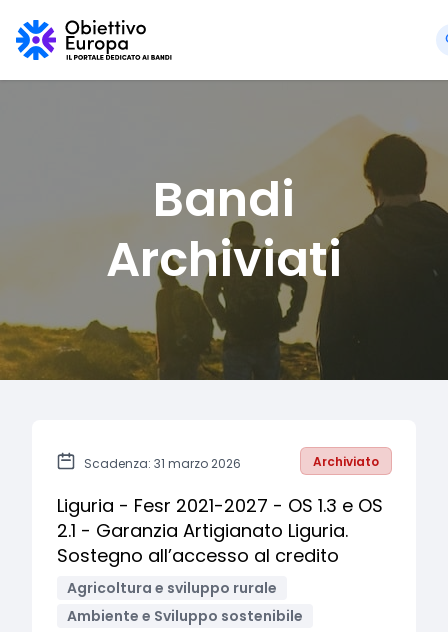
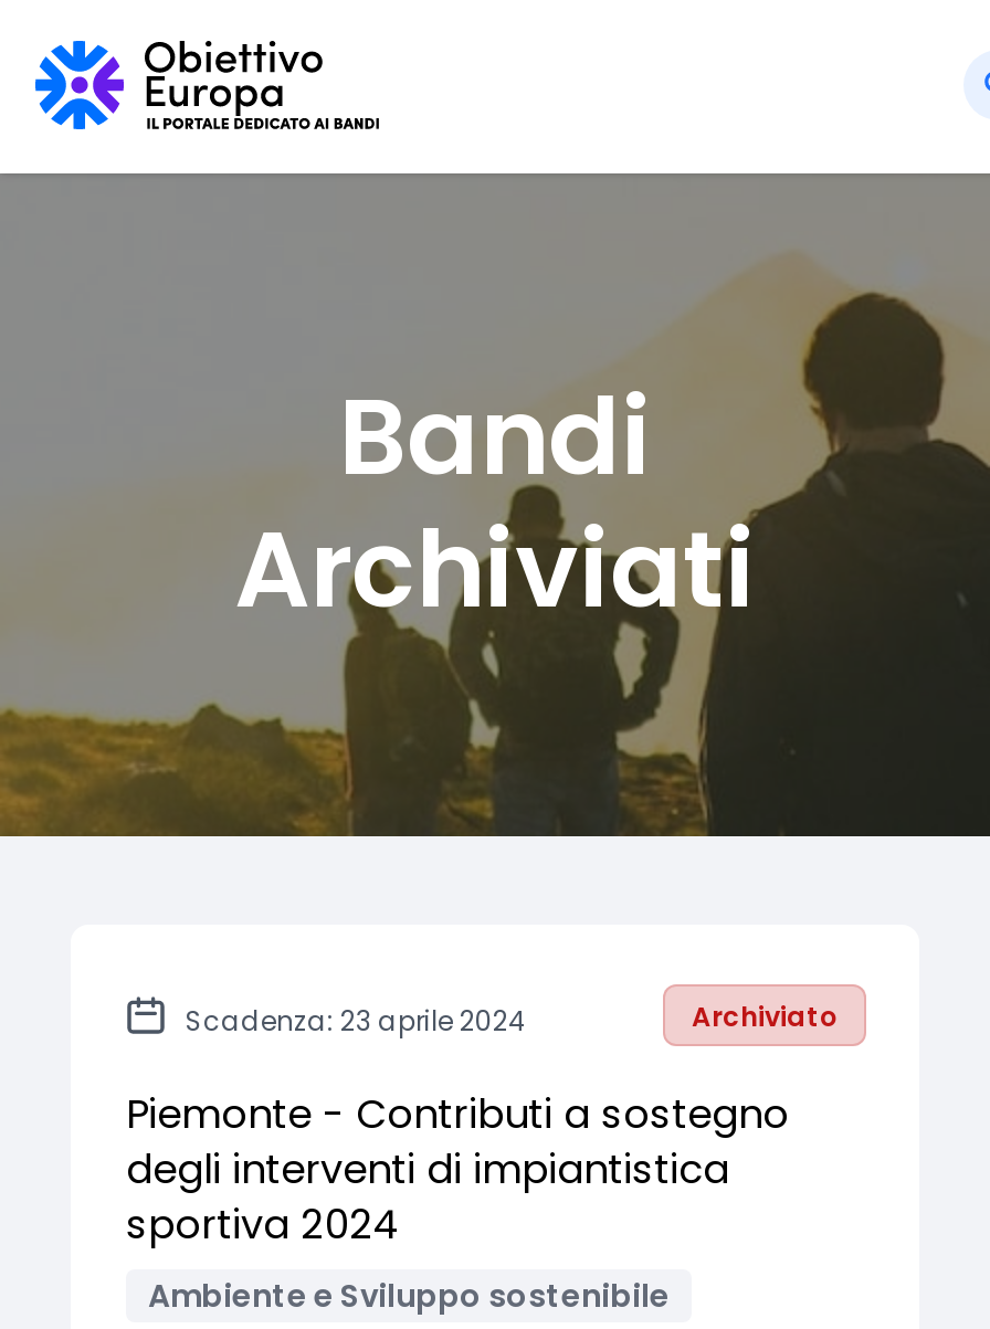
- Scadenza: 31 marzo 2026
+ Scadenza: 23 aprile 2024

- Liguria - Fesr 2021-2027 - OS 1.3 e OS
- 2.1 - Garanzia Artigianato Liguria.
- Sostegno all’accesso al credito
- Agricoltura e sviluppo rurale
+ Piemonte - Contributi a sostegno
+ degli interventi di impiantistica
+ sportiva 2024
